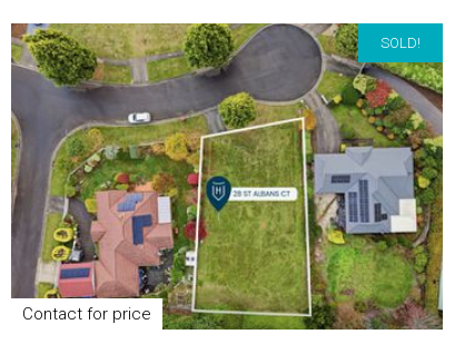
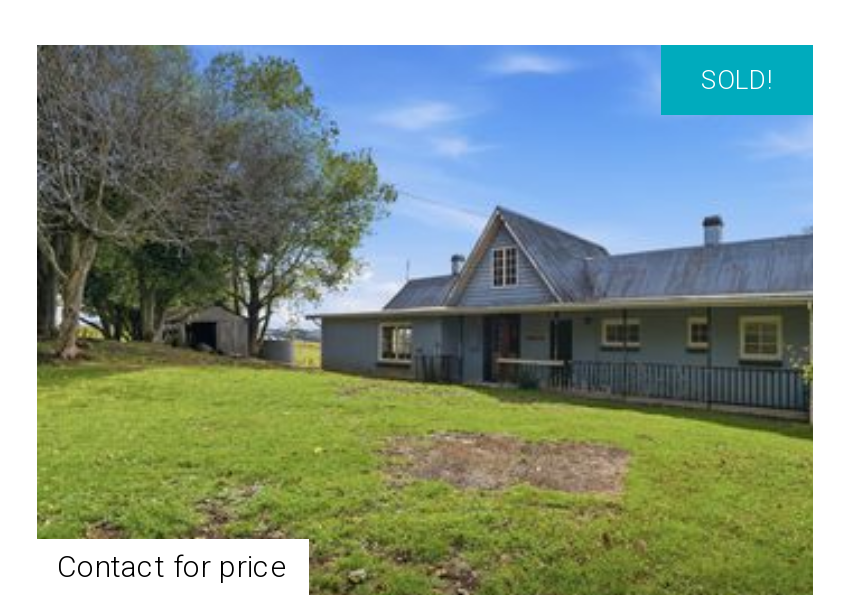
- [image]
+ [image]
